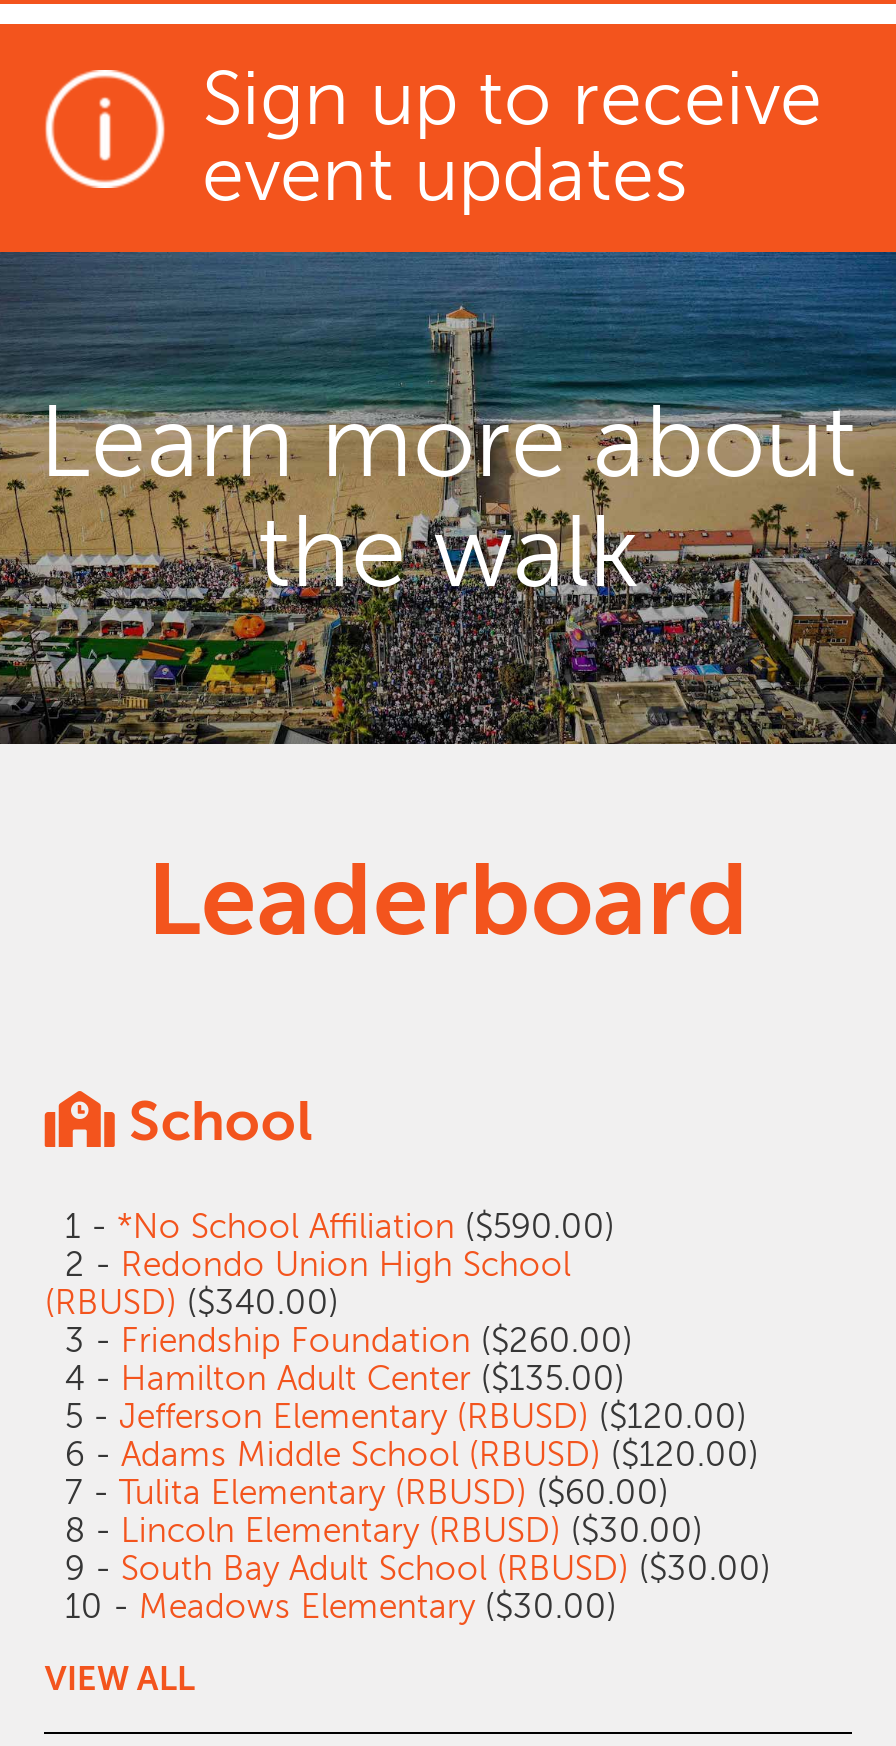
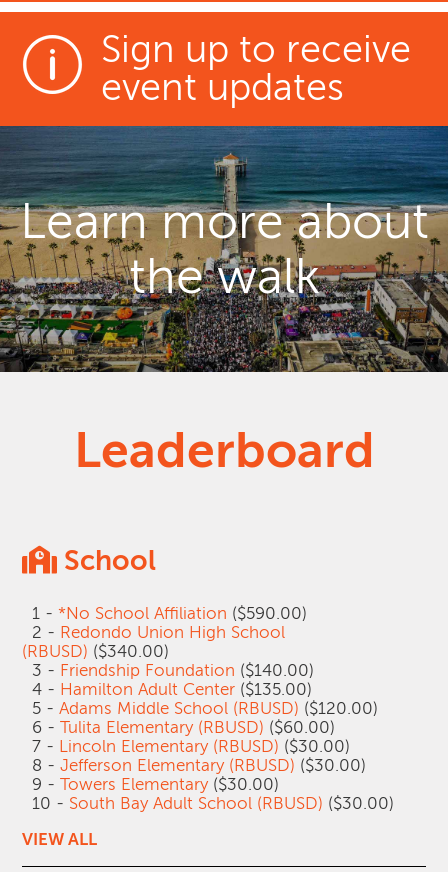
- 3 - Friendship Foundation ($260.00)
+ 3 - Friendship Foundation ($140.00)

- 5 - Jefferson Elementary (RBUSD) ($120.00)
- 6 - Adams Middle School (RBUSD) ($120.00)
- 7 - Tulita Elementary (RBUSD) ($60.00)
- 8 - Lincoln Elementary (RBUSD) ($30.00)
- 9 - South Bay Adult School (RBUSD) ($30.00)
- 10 - Meadows Elementary ($30.00)
+ 5 - Adams Middle School (RBUSD) ($120.00)
+ 6 - Tulita Elementary (RBUSD) ($60.00)
+ 7 - Lincoln Elementary (RBUSD) ($30.00)
+ 8 - Jefferson Elementary (RBUSD) ($30.00)
+ 9 - Towers Elementary ($30.00)
+ 10 - South Bay Adult School (RBUSD) ($30.00)
